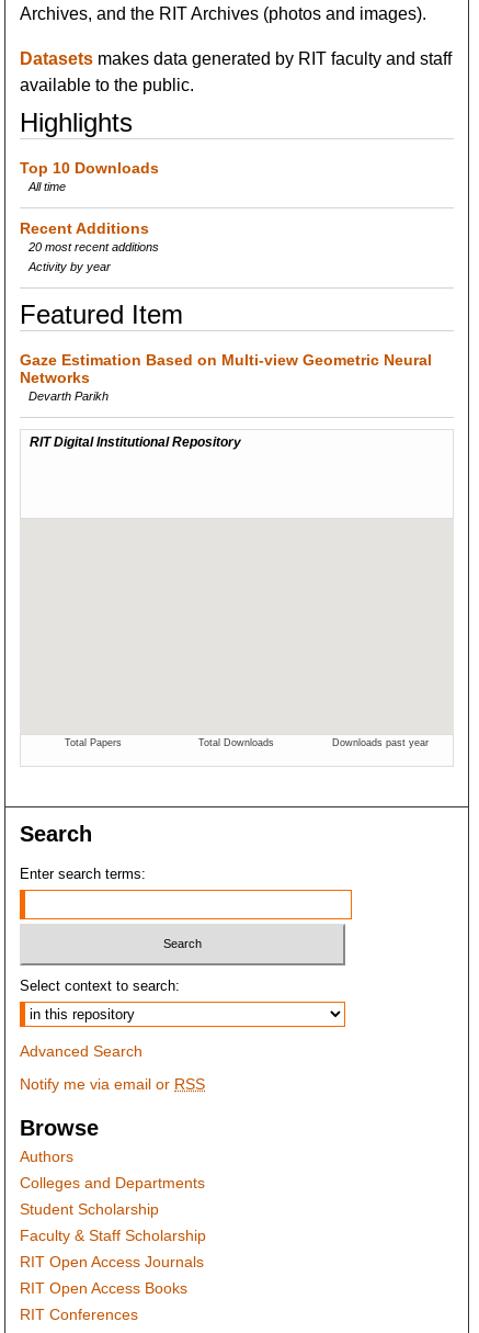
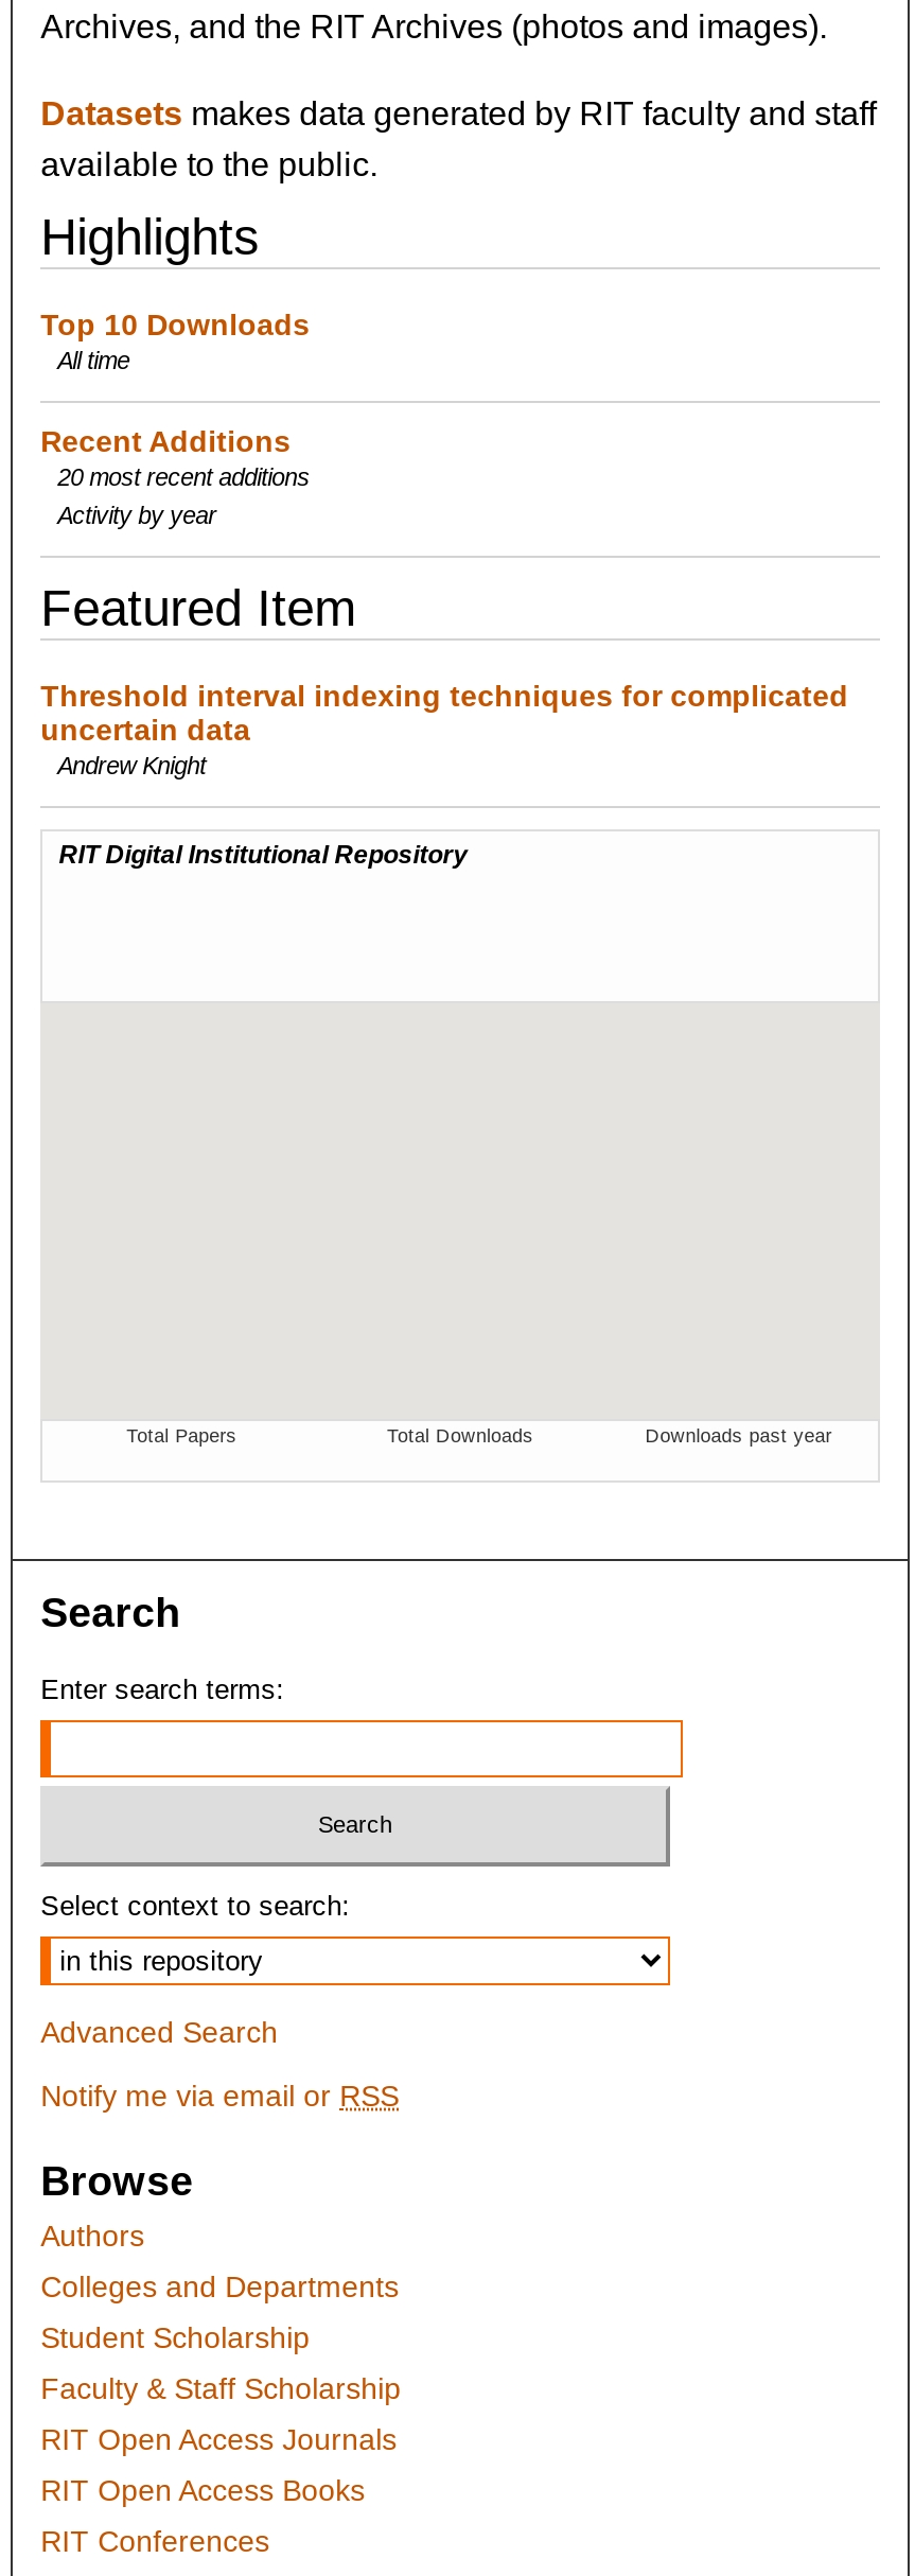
- Gaze Estimation Based on Multi-view Geometric Neural
- Networks
- Devarth Parikh
+ Threshold interval indexing techniques for complicated
+ uncertain data
+ Andrew Knight
